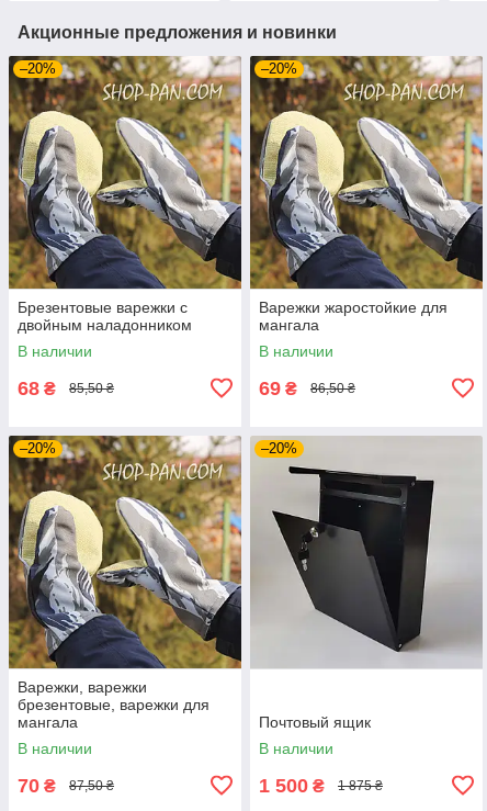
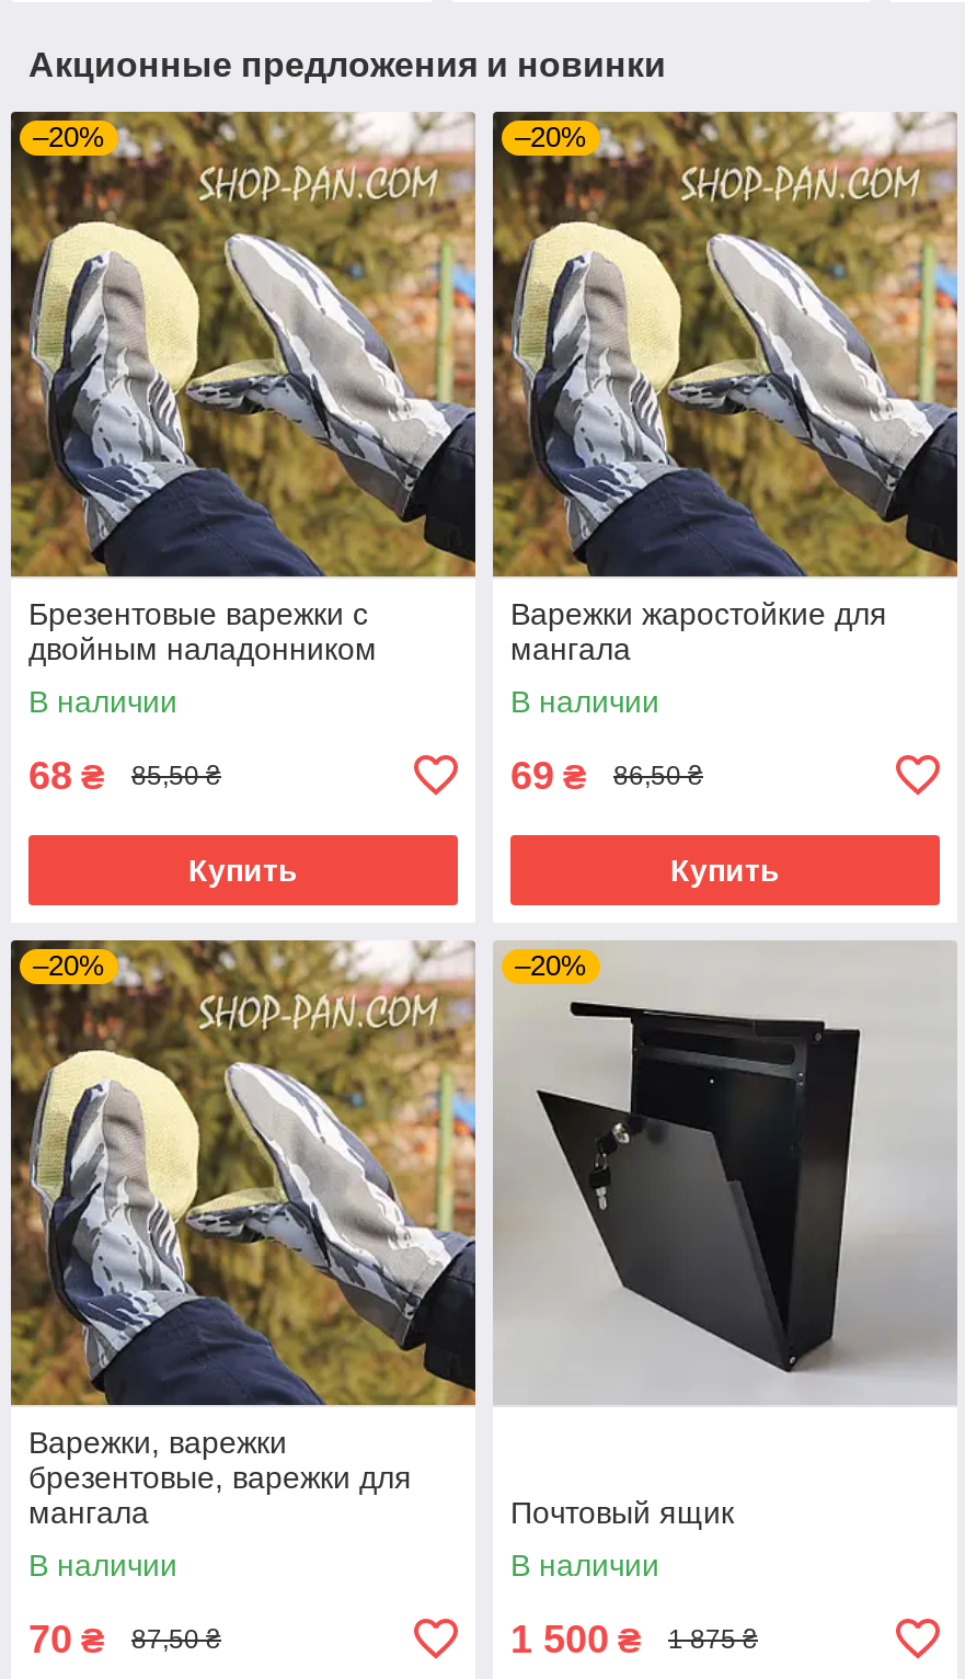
+ Купить

+ Купить
